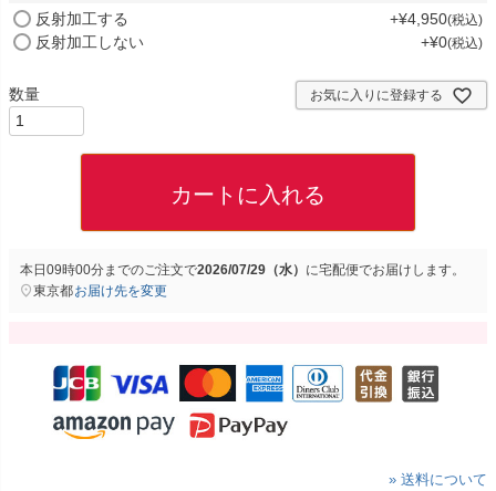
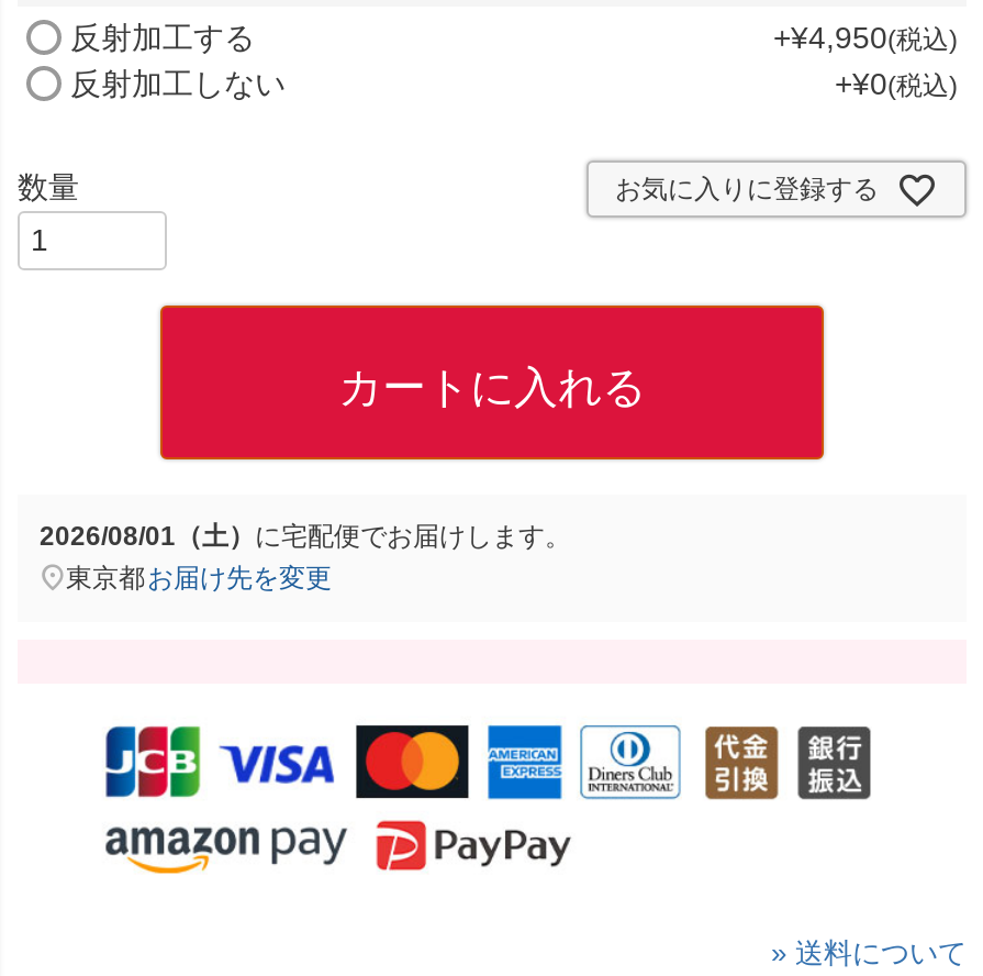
- 本日09時00分までのご注文で2026/07/29（水）に宅配便でお届けします。
+ 2026/08/01（土）に宅配便でお届けします。
